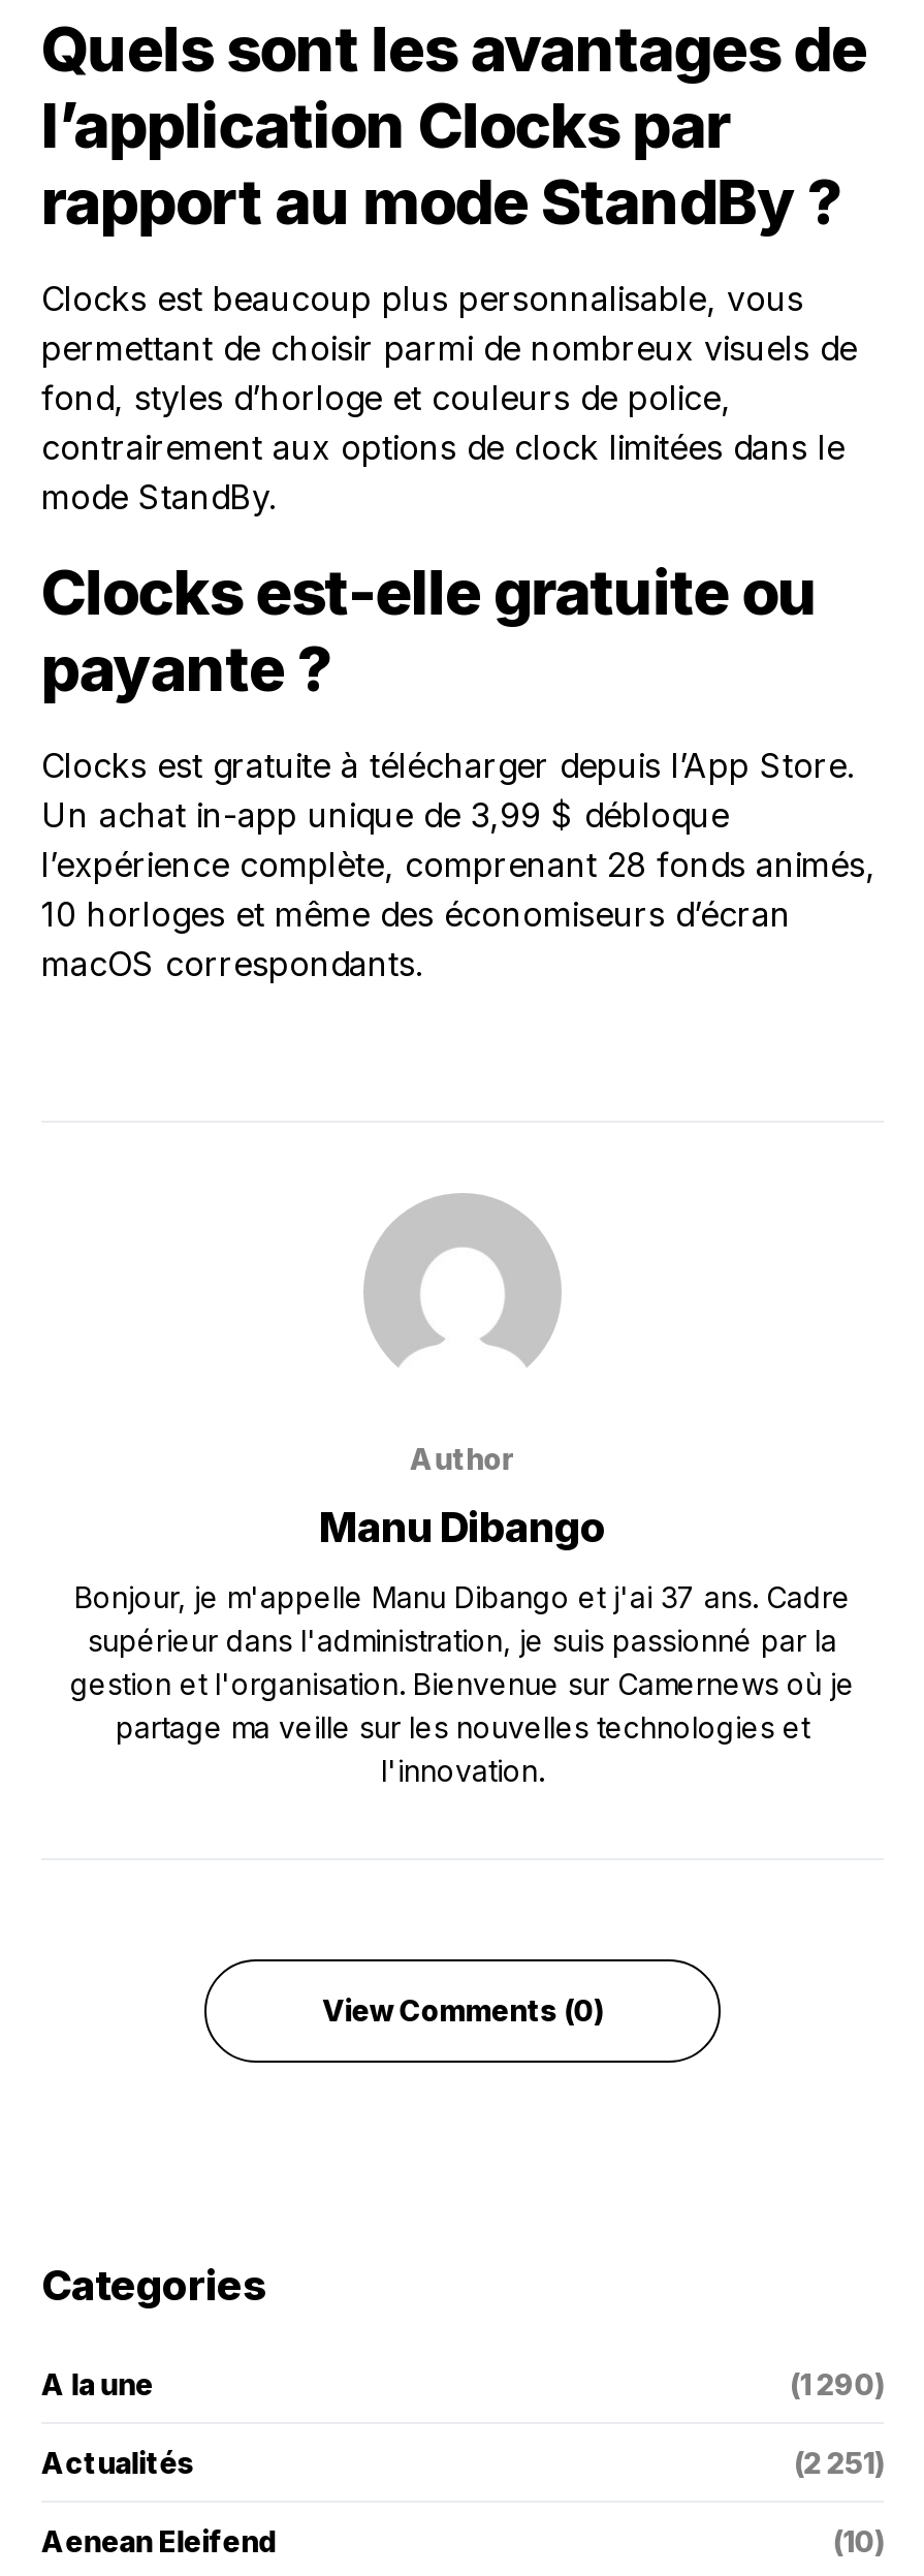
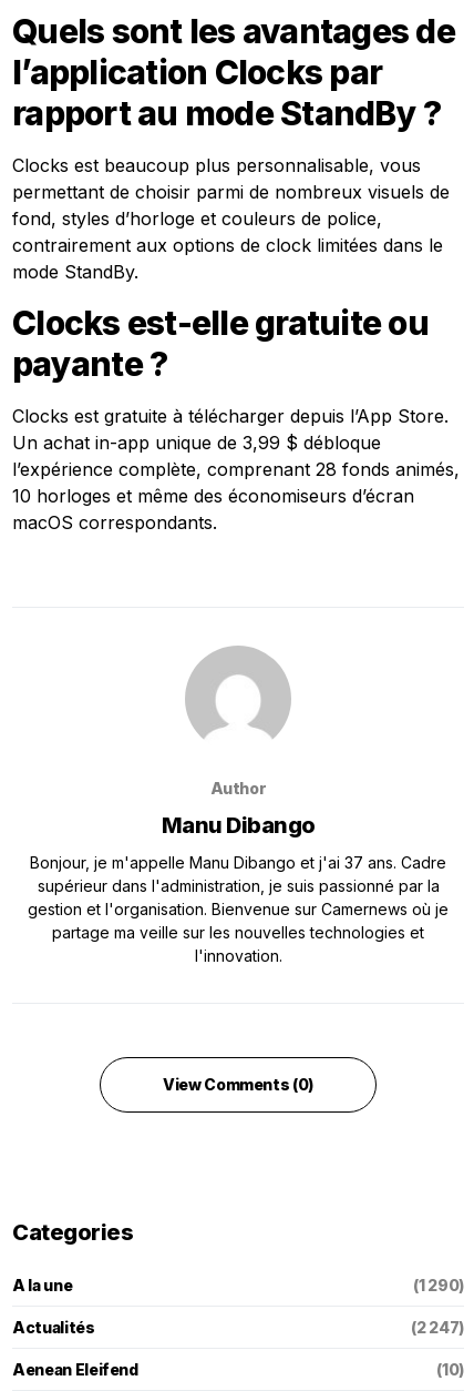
- (2 251)
+ (2 247)
